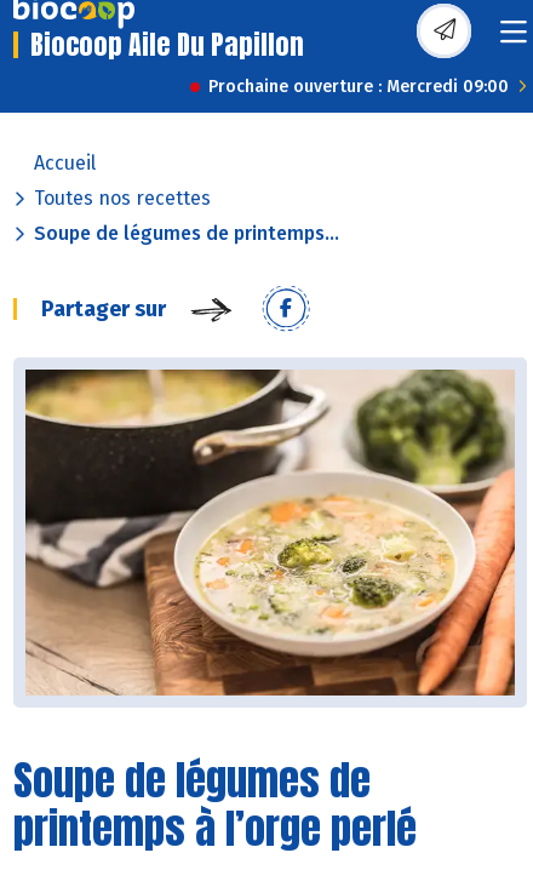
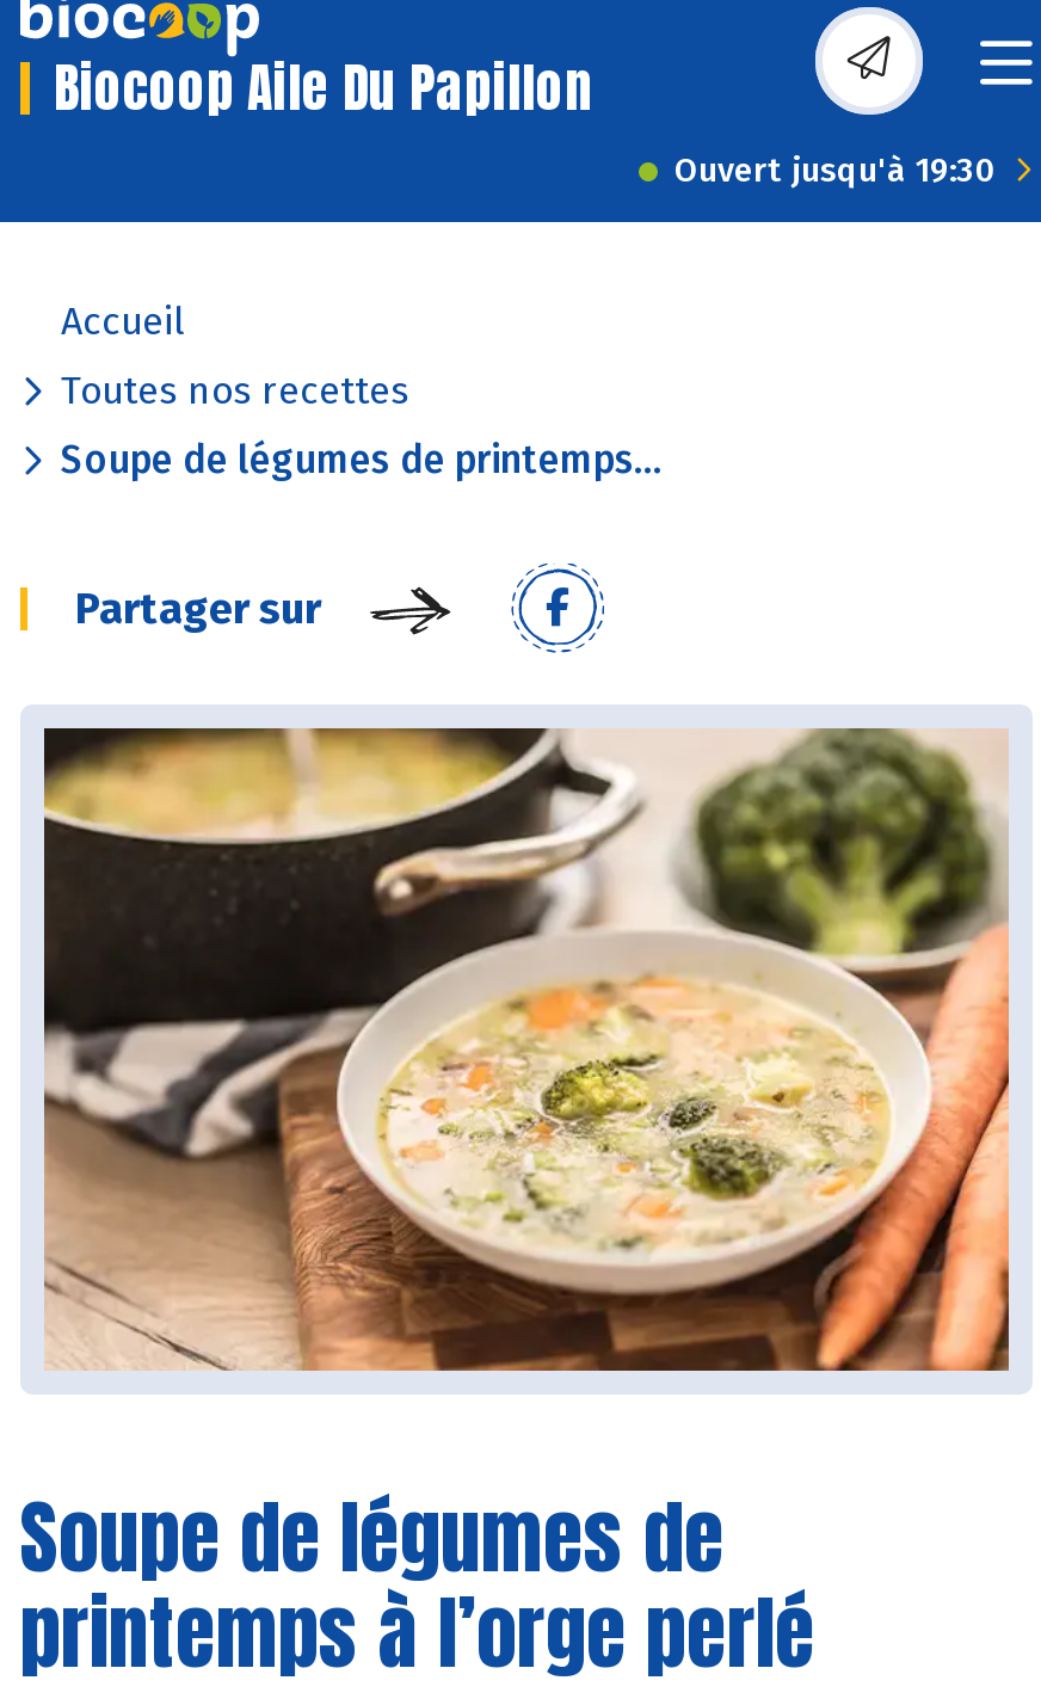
- Prochaine ouverture : Mercredi 09:00
+ Ouvert jusqu'à 19:30
